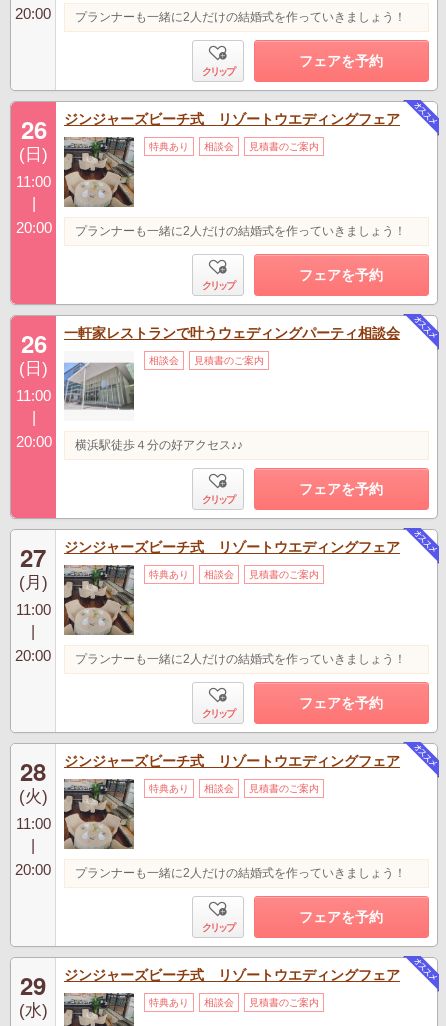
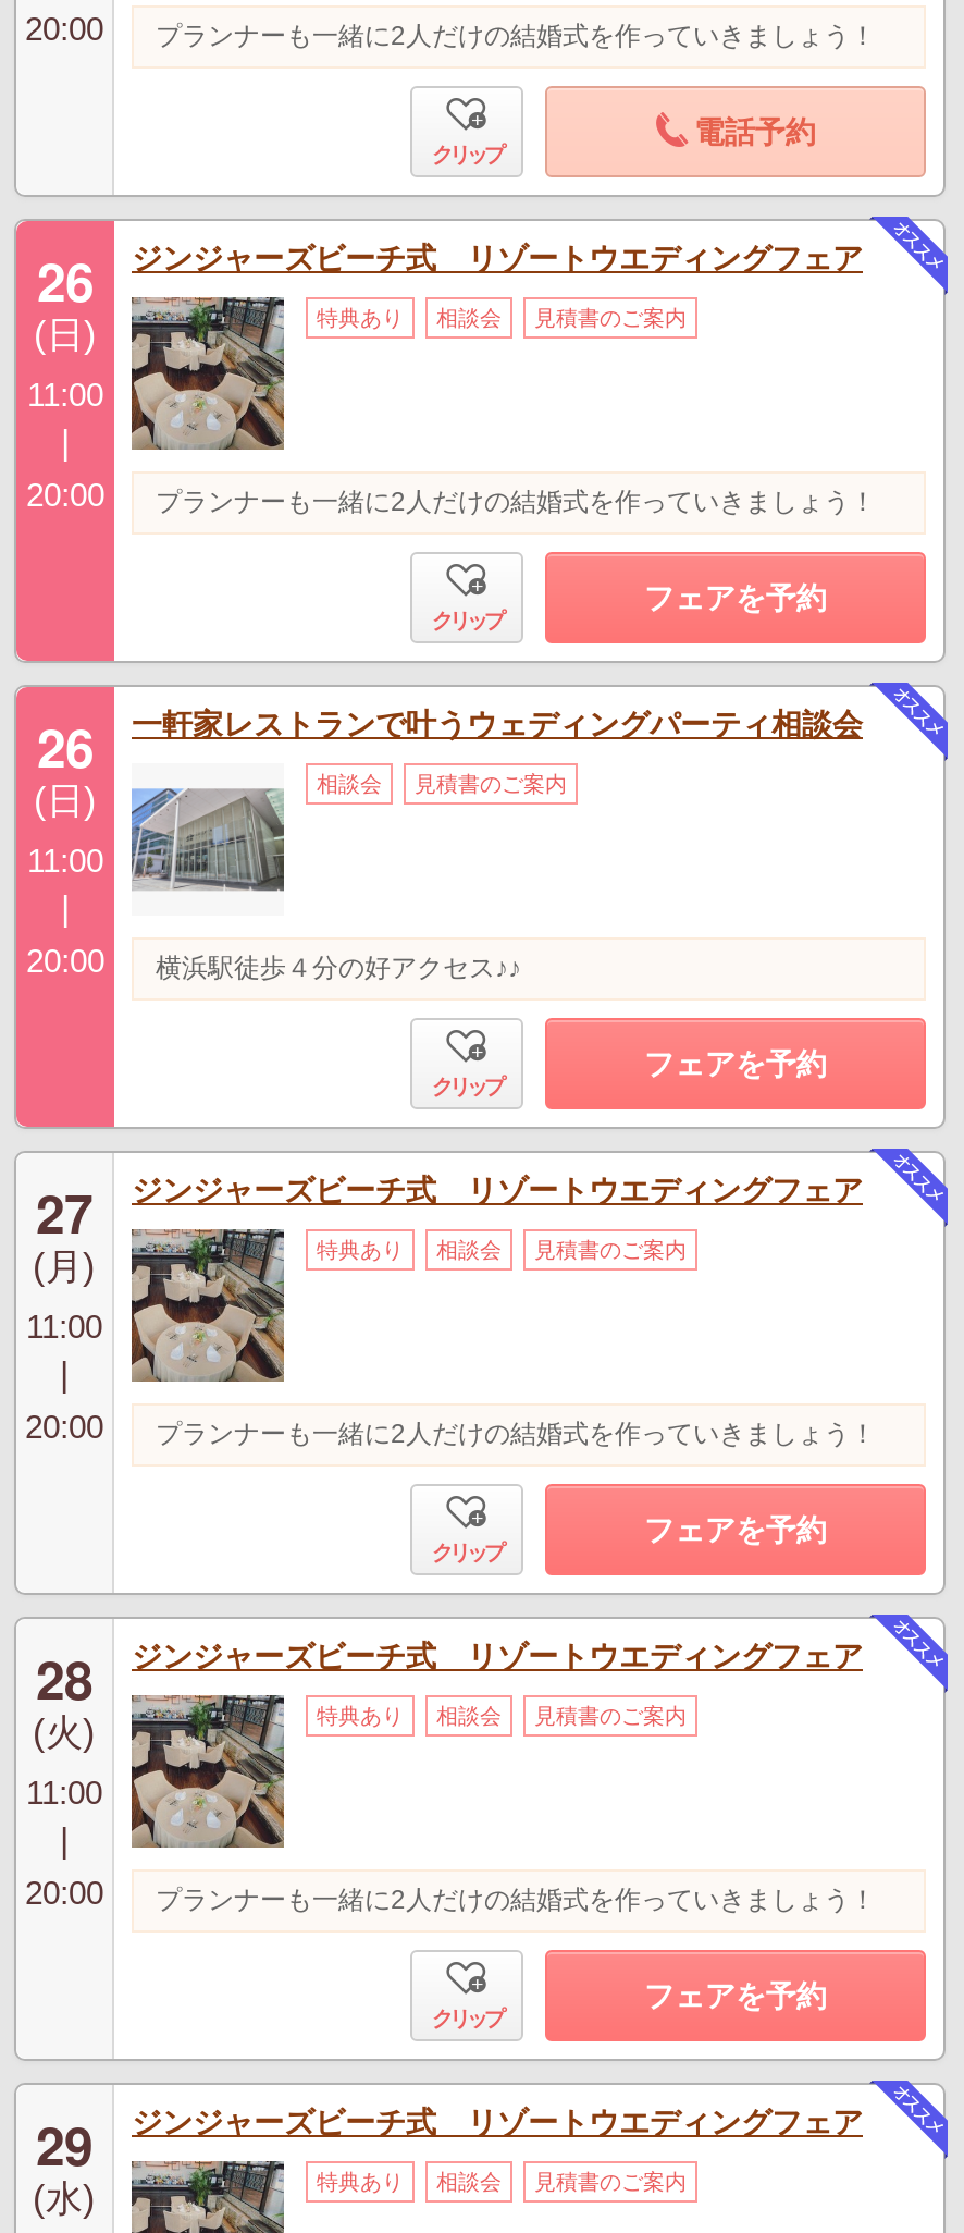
- フェアを予約
+ 電話予約
